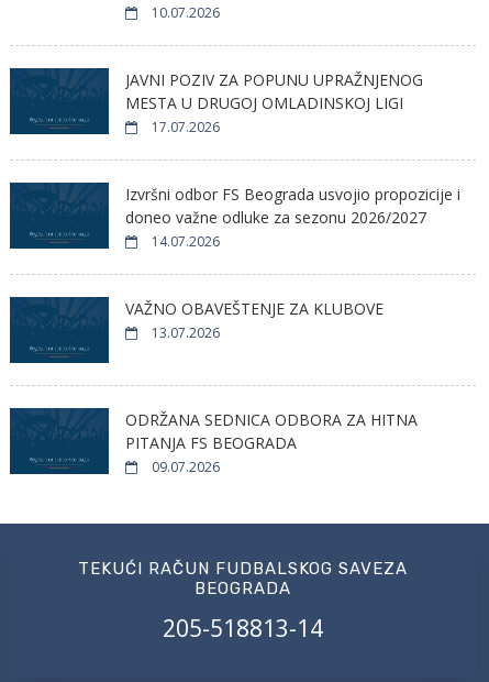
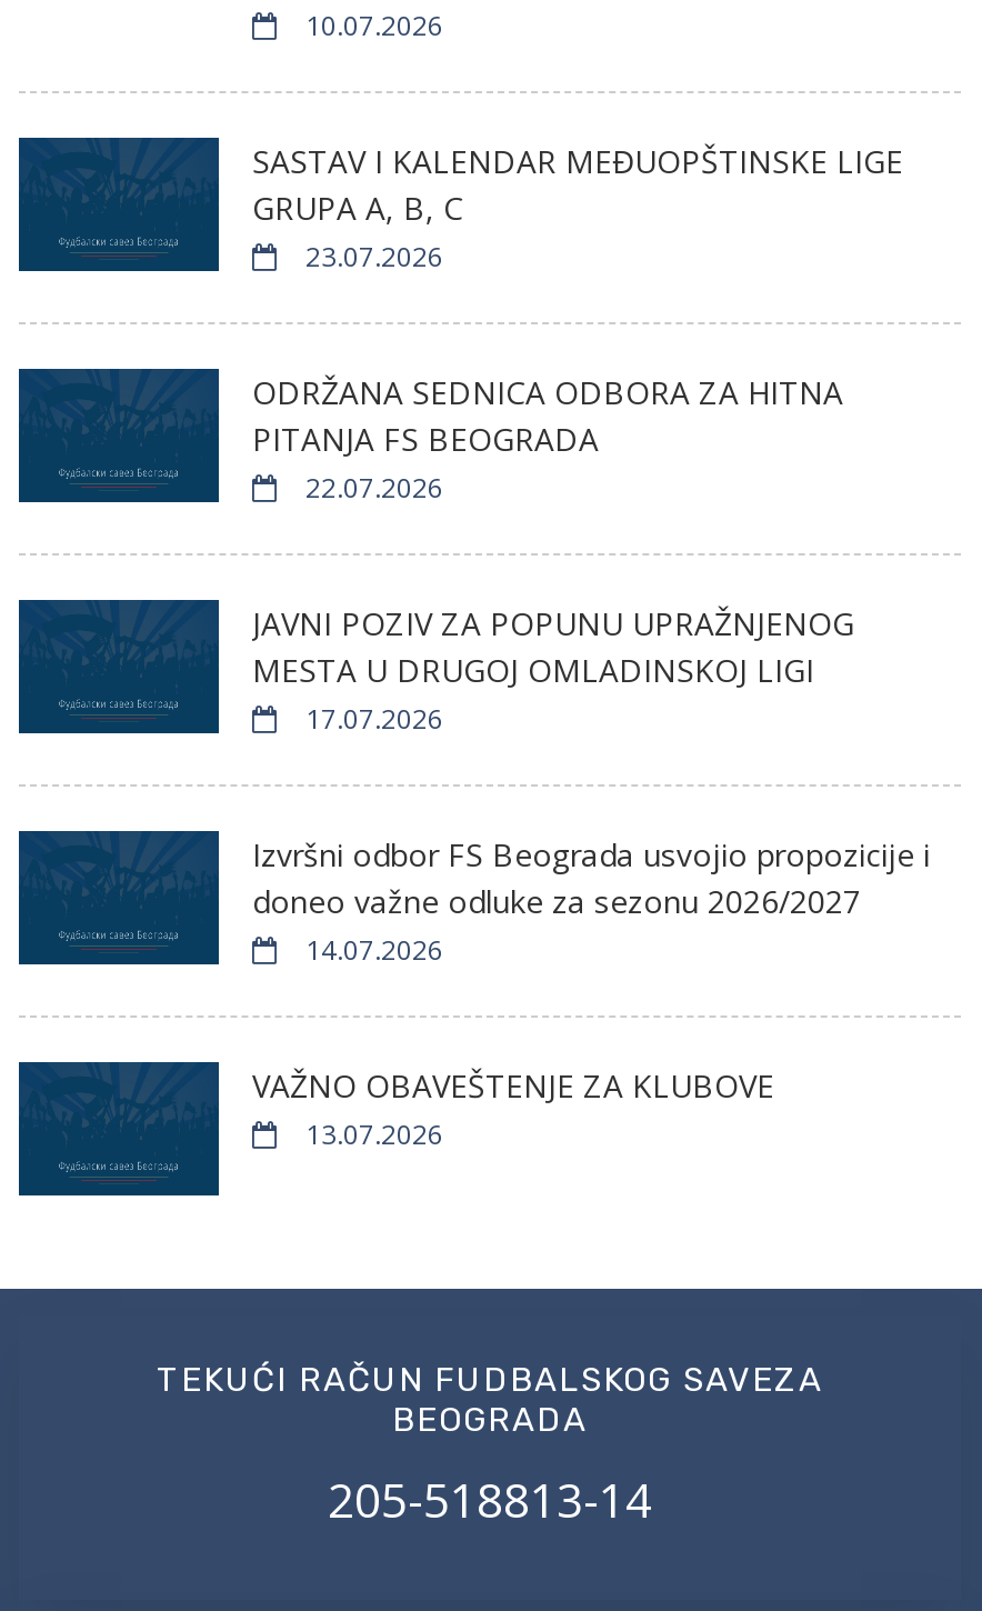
+ SASTAV I KALENDAR MEĐUOPŠTINSKE LIGE
+ GRUPA A, B, C
+ 23.07.2026
+ 22.07.2026

moved down: JAVNI POZIV ZA POPUNU UPRAŽNJENOG | MESTA U DRUGOJ OMLADINSKOJ LIGI | 17.07.2026 | Izvršni odbor FS Beograda usvojio propozicije i | doneo važne odluke za sezonu 2026/2027 | 14.07.2026 | VAŽNO OBAVEŠTENJE ZA KLUBOVE | 13.07.2026

moved up: ODRŽANA SEDNICA ODBORA ZA HITNA | PITANJA FS BEOGRADA

- 09.07.2026
